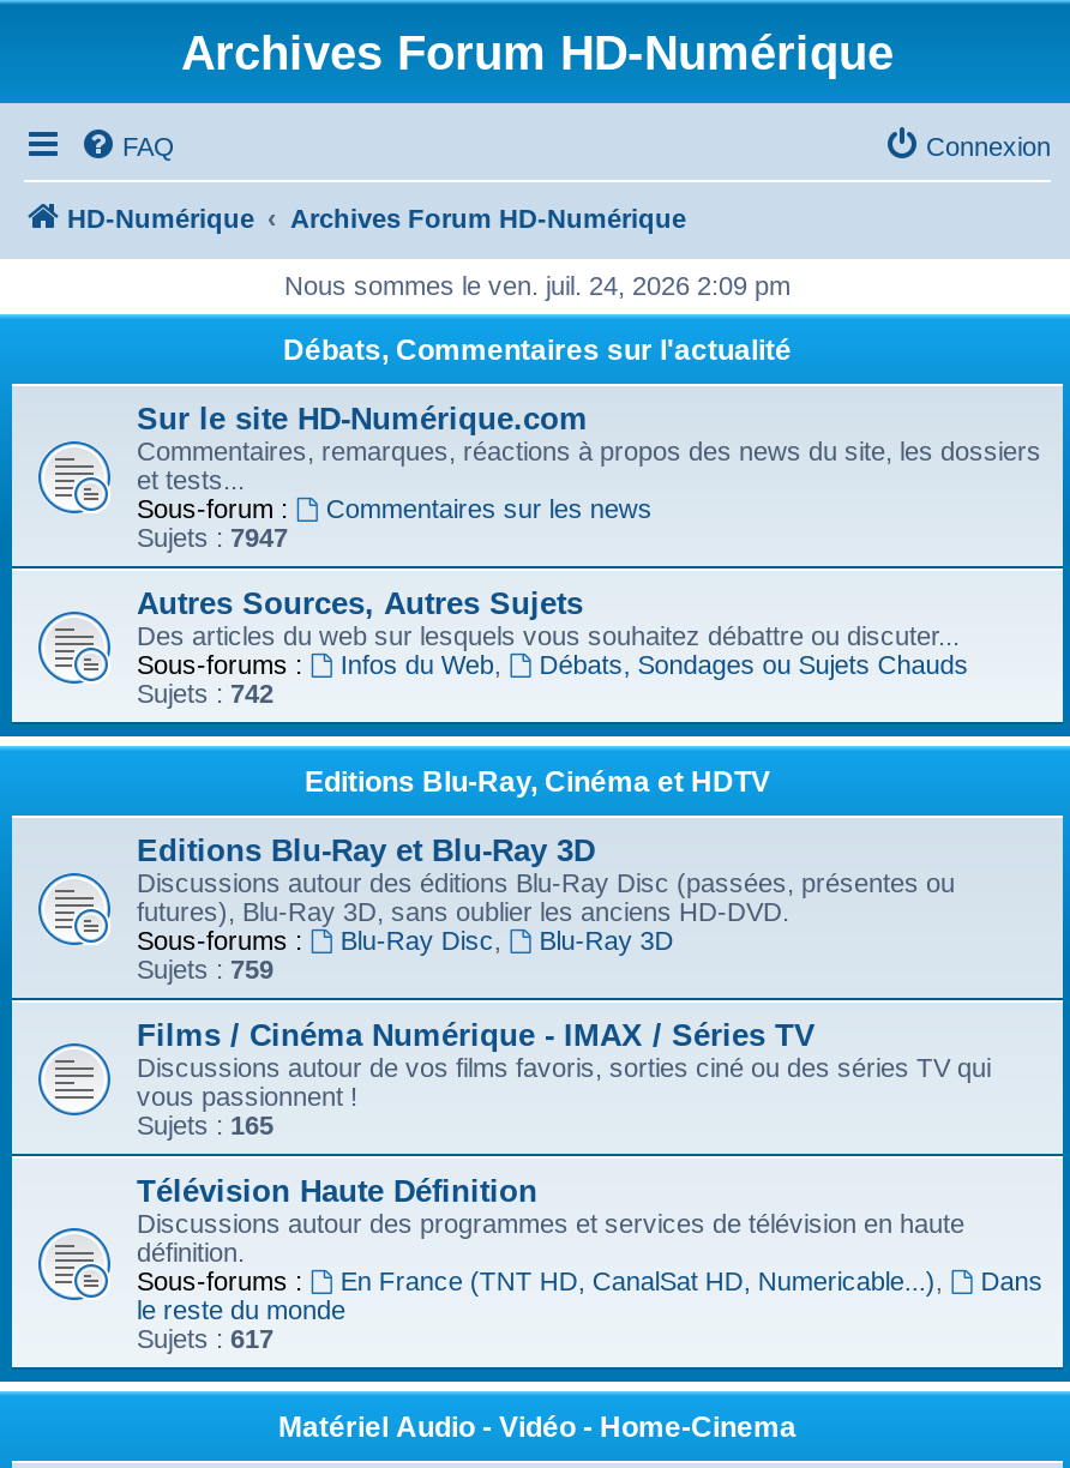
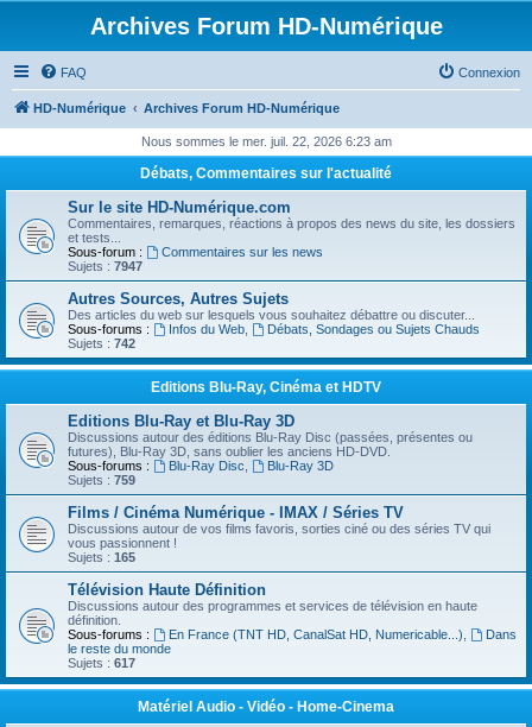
- Nous sommes le ven. juil. 24, 2026 2:09 pm
+ Nous sommes le mer. juil. 22, 2026 6:23 am
